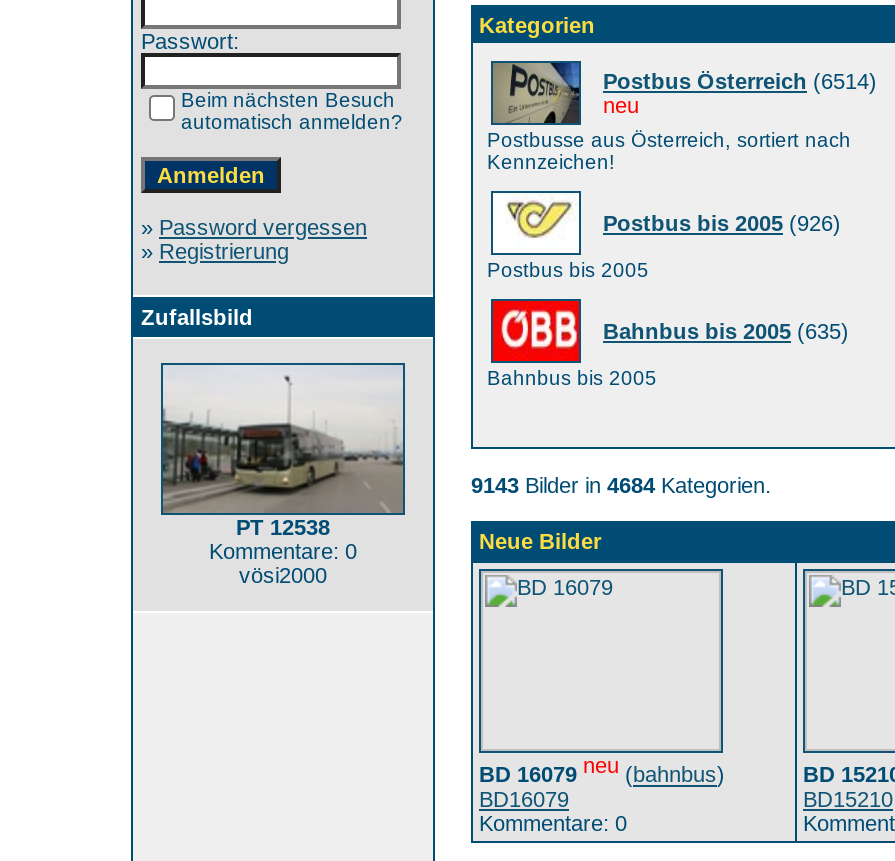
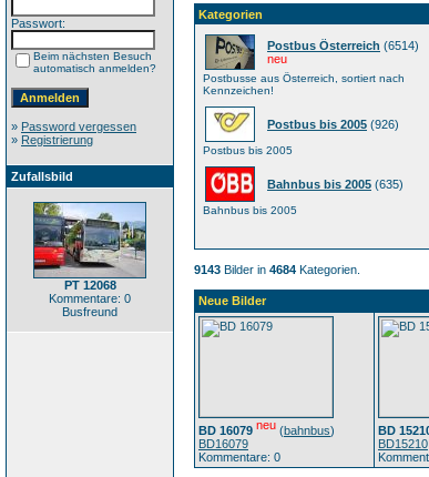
- [image]
- PT 12538
+ [image]
+ PT 12068

- vösi2000
+ Busfreund
